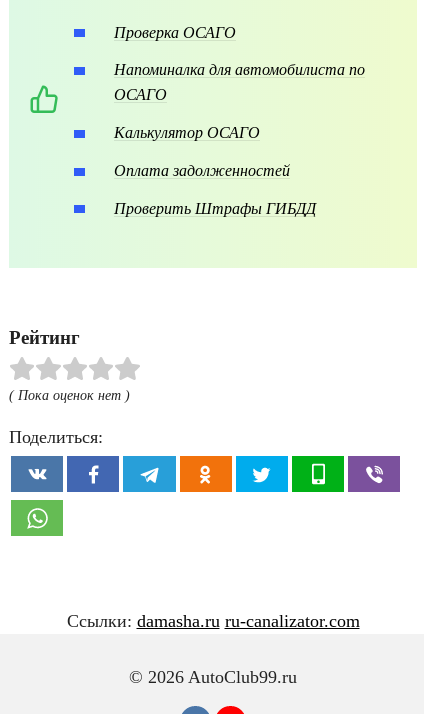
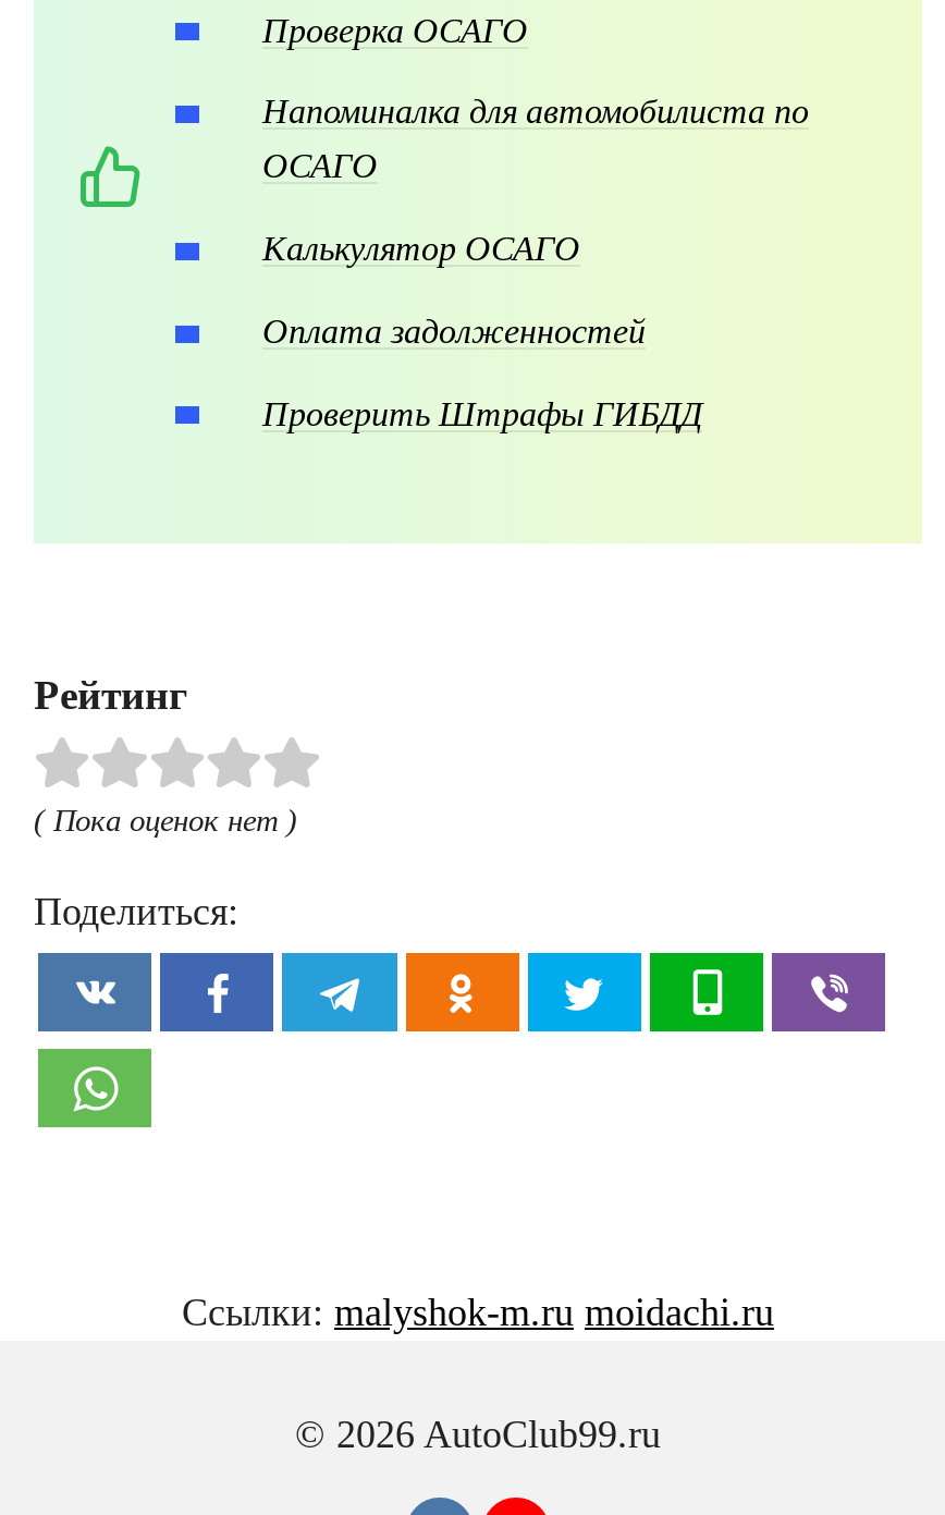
- Ссылки: damasha.ru ru-canalizator.com
+ Ссылки: malyshok-m.ru moidachi.ru
